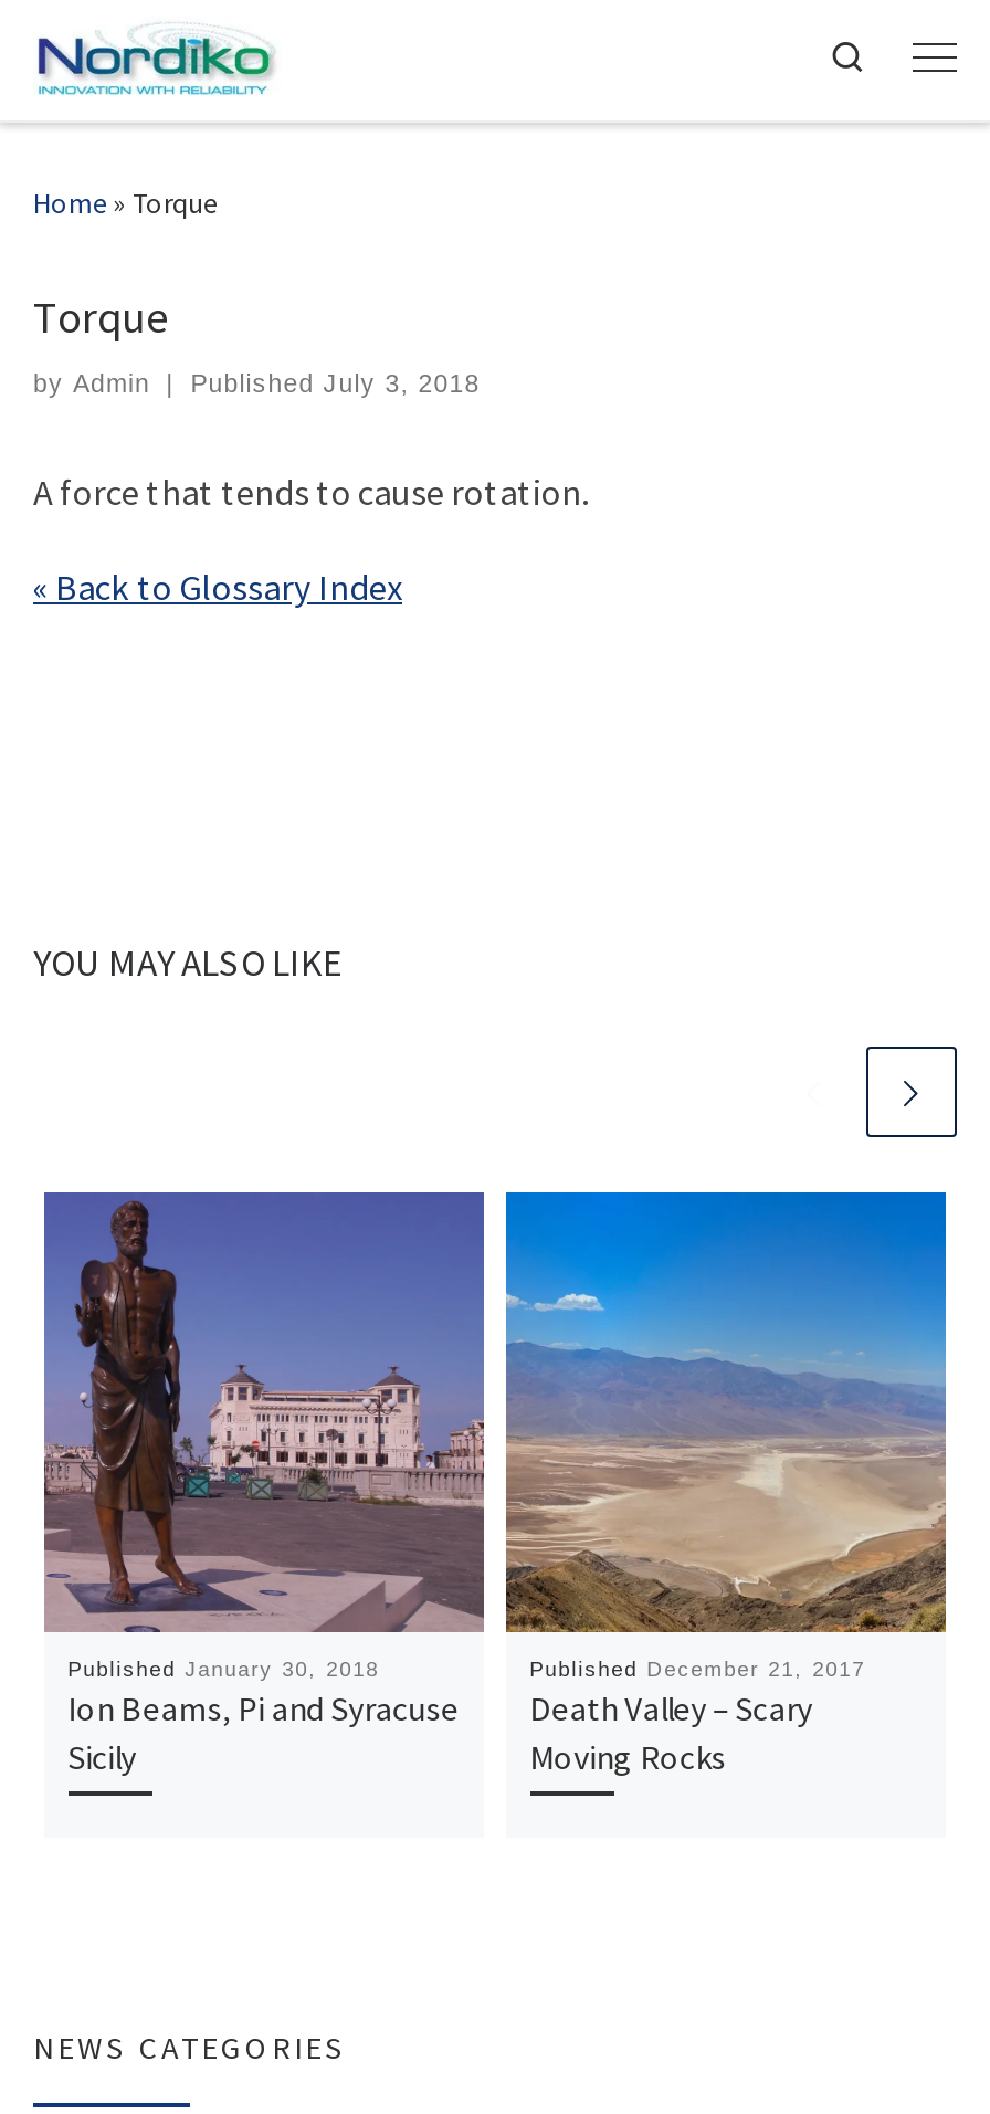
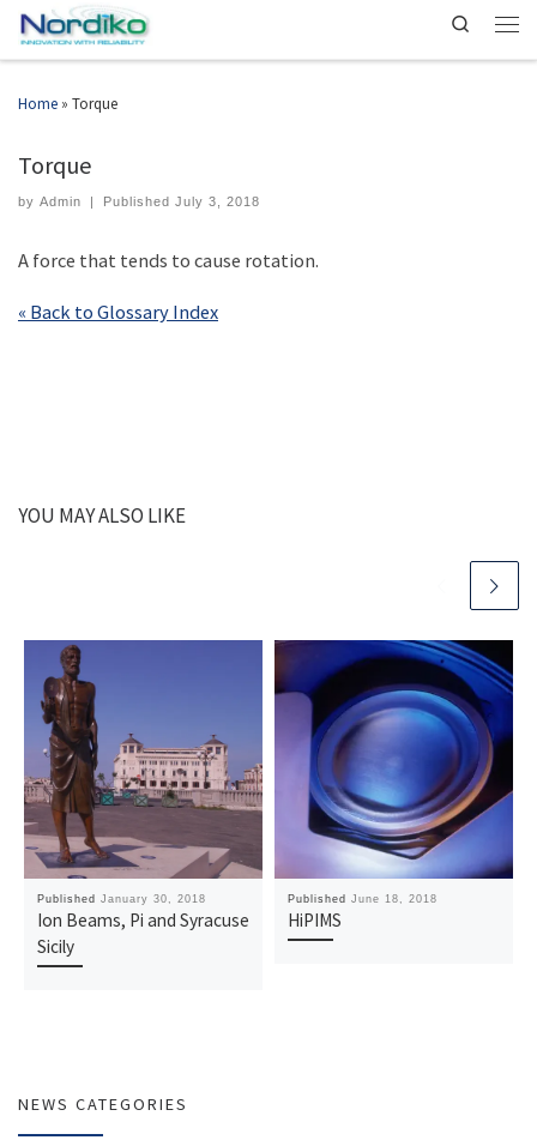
- [image]
- Published December 21, 2017
- Death Valley – Scary
- Moving Rocks
+ [image]
+ Published June 18, 2018
+ HiPIMS
